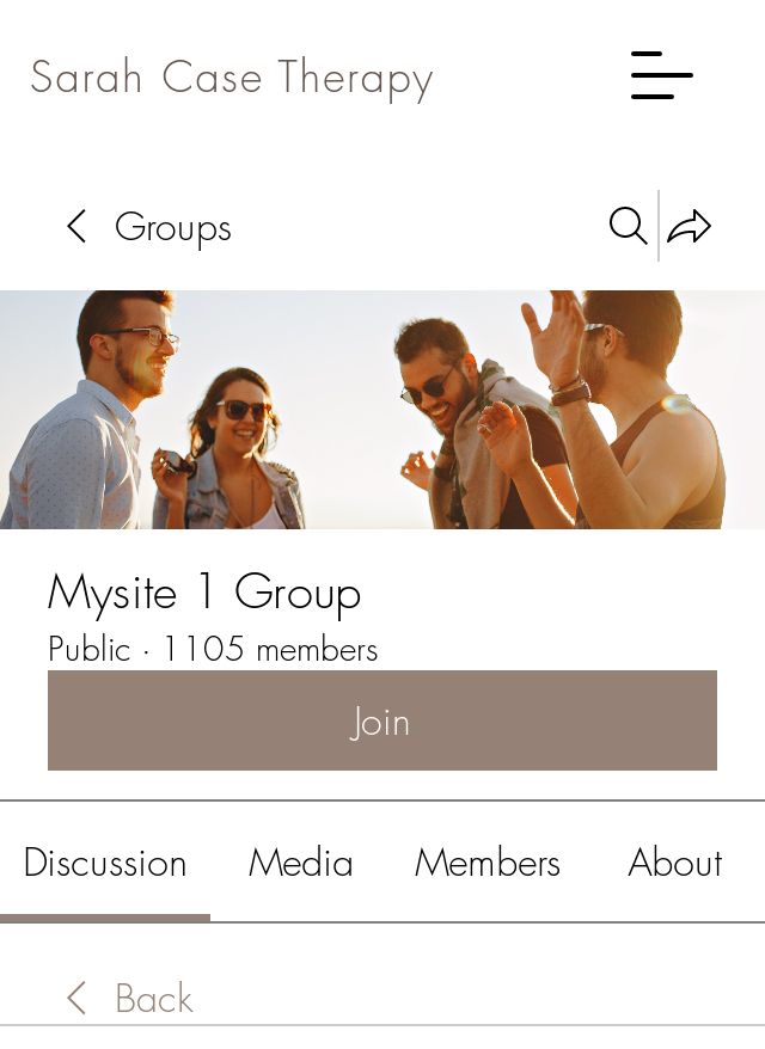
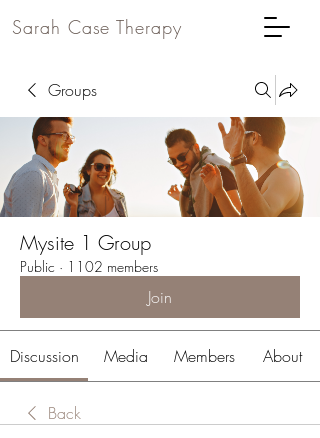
- Public · 1105 members
+ Public · 1102 members
